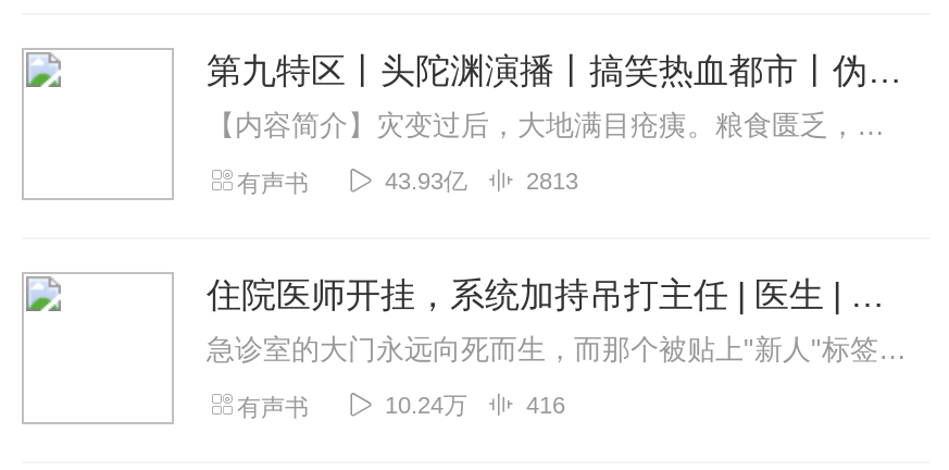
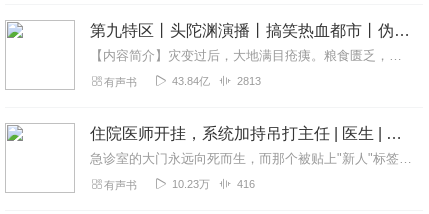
- 43.93亿
+ 43.84亿

- 10.24万
+ 10.23万
